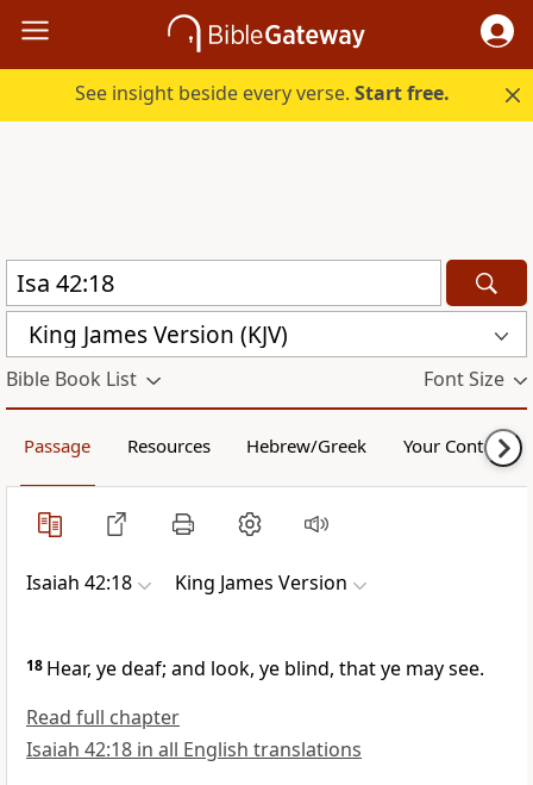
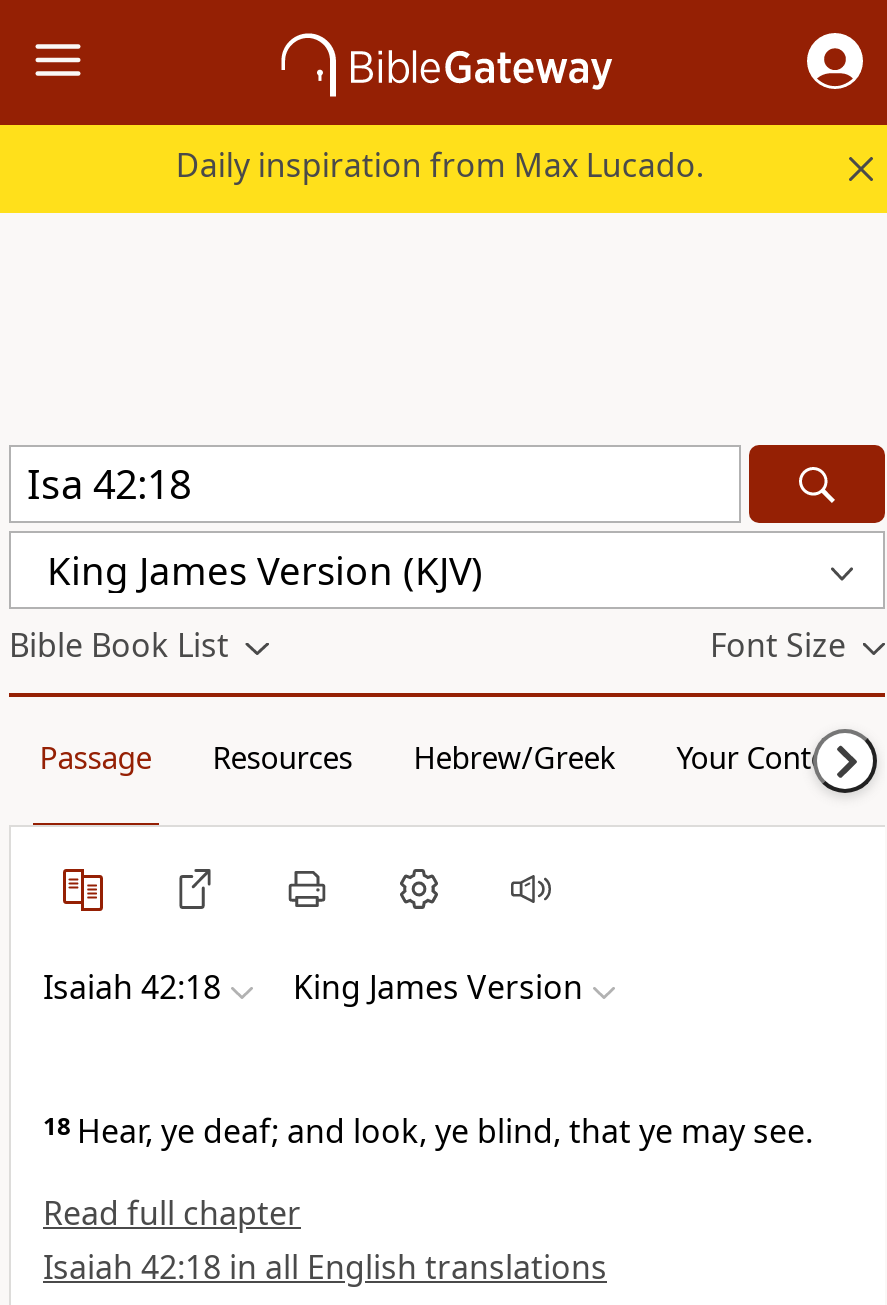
- See insight beside every verse. Start free.
+ Daily inspiration from Max Lucado.
